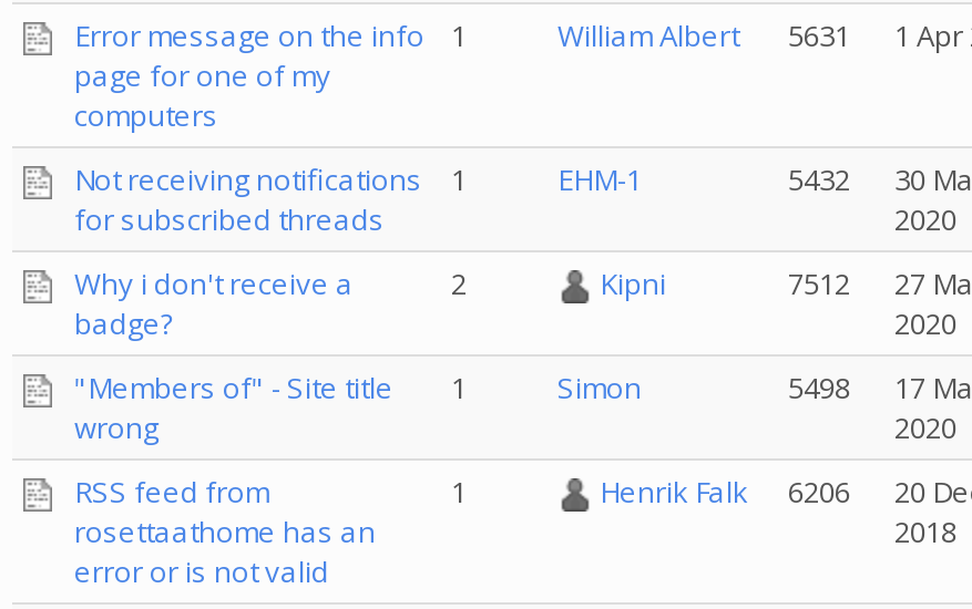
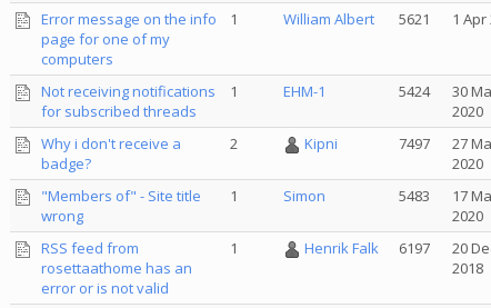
- 5631
+ 5621

- 5432
+ 5424

- 7512
+ 7497

- 5498
+ 5483

- 6206
+ 6197
